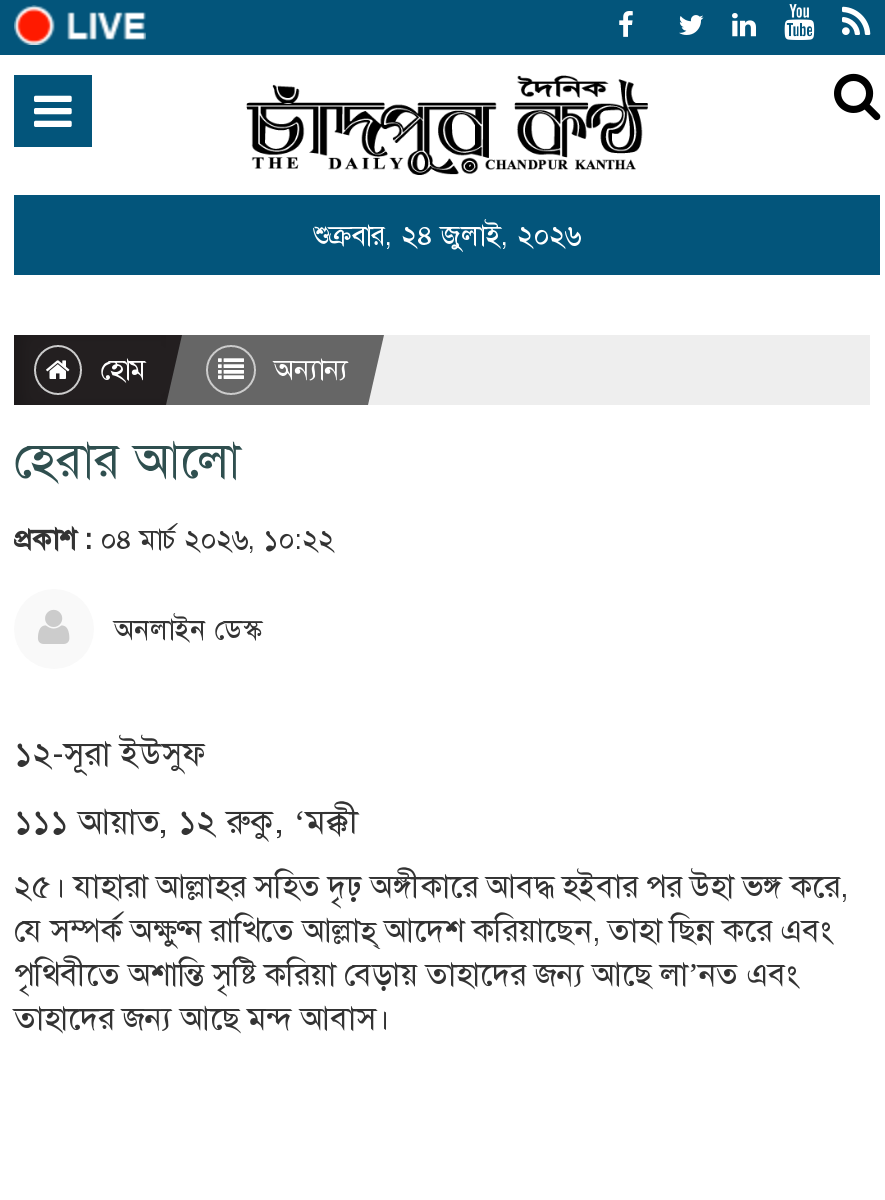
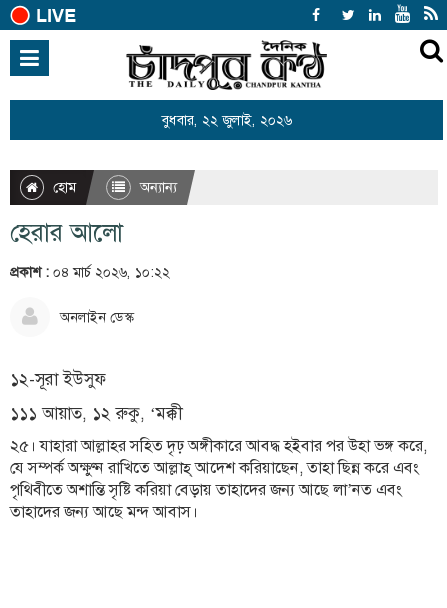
- শুক্রবার, ২৪ জুলাই, ২০২৬
+ বুধবার, ২২ জুলাই, ২০২৬
